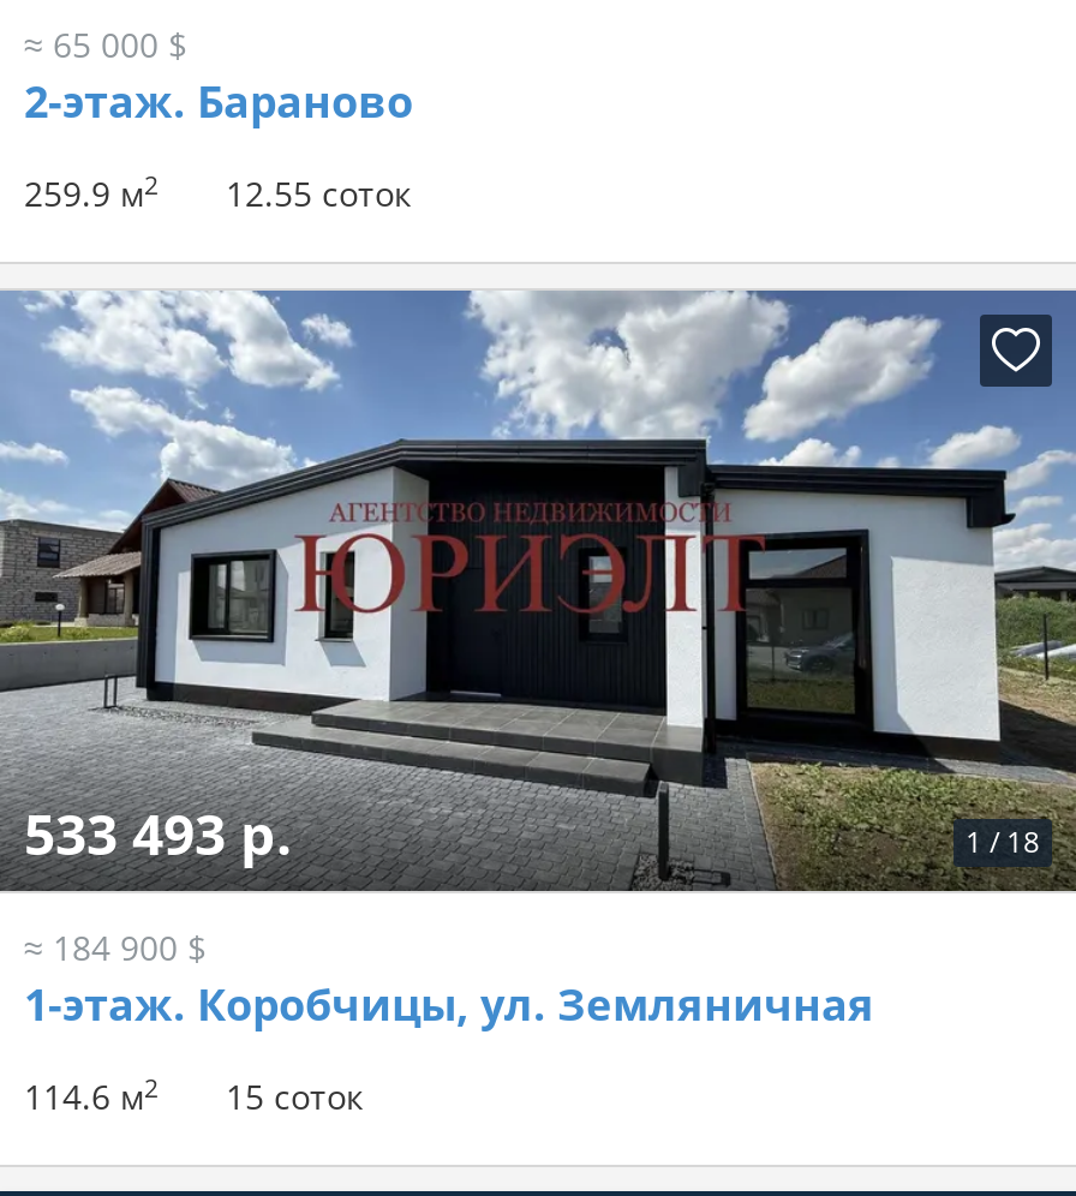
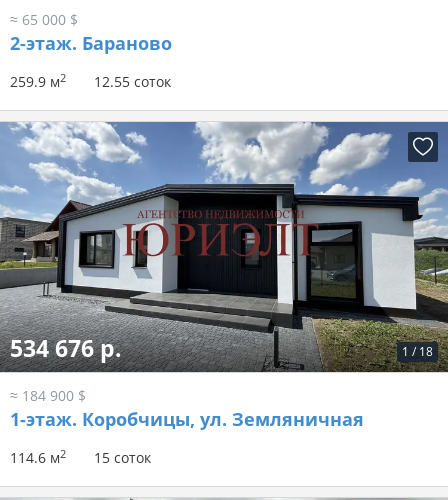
- 533 493 р.
+ 534 676 р.
